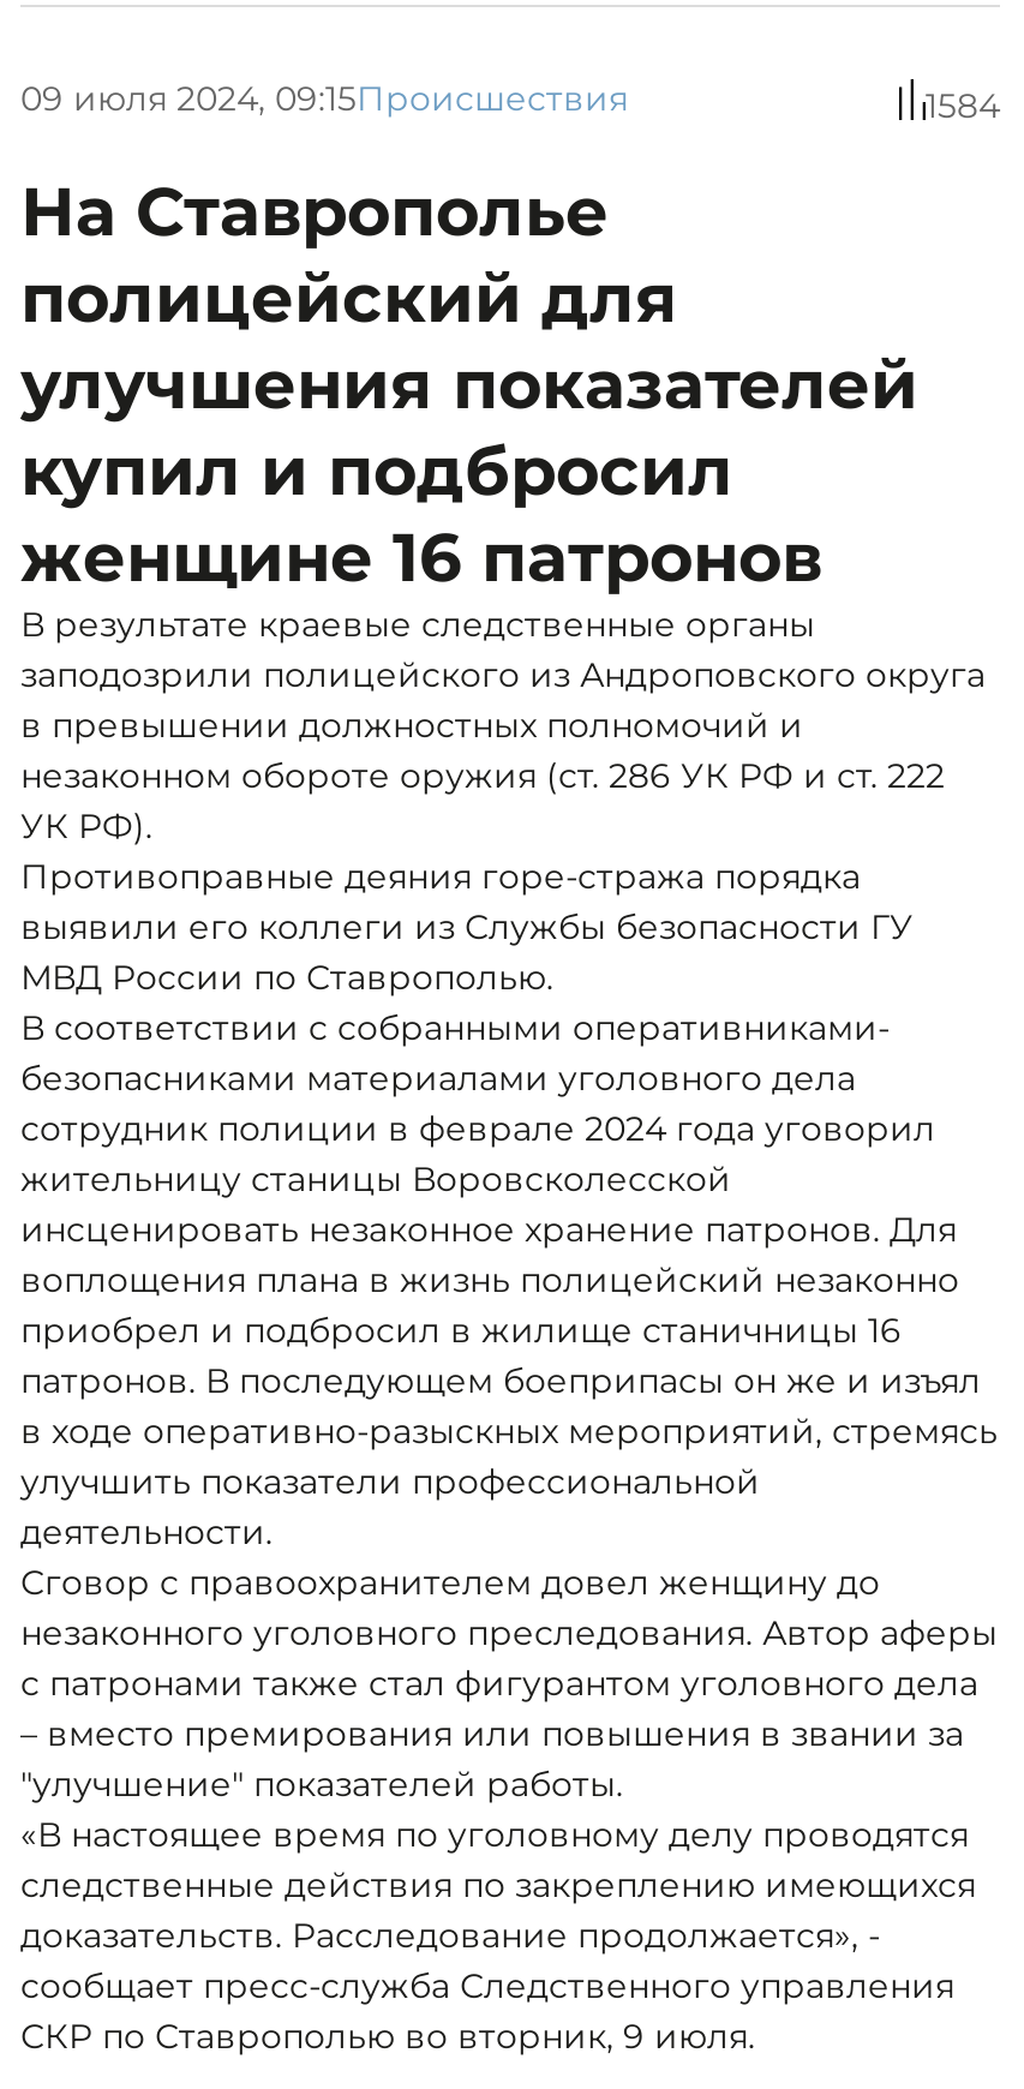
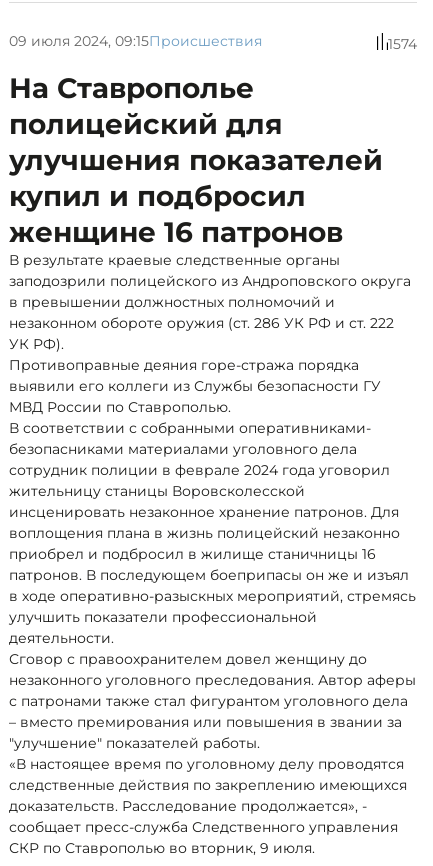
- 1584
+ 1574
